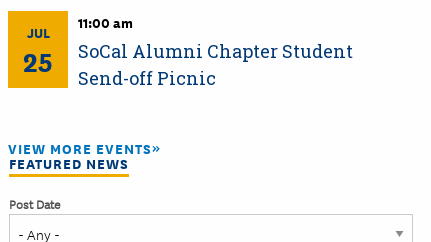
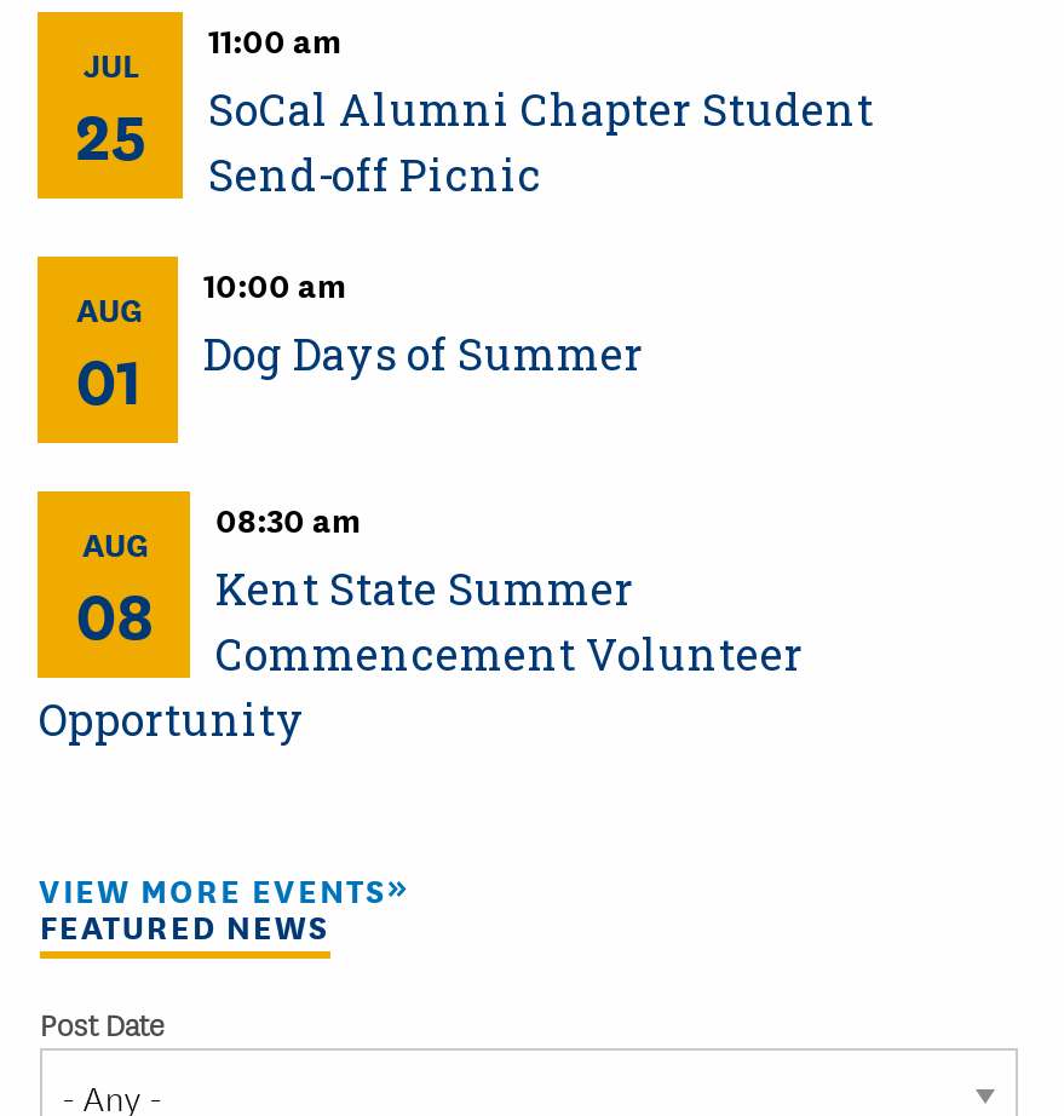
+ 08:30 am
+ Kent State Summer
+ Commencement Volunteer
+ Opportunity

+ AUG
+ 01

+ 10:00 am
+ Dog Days of Summer
+ AUG
+ 08
